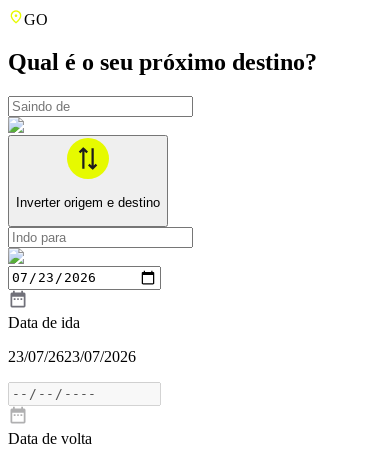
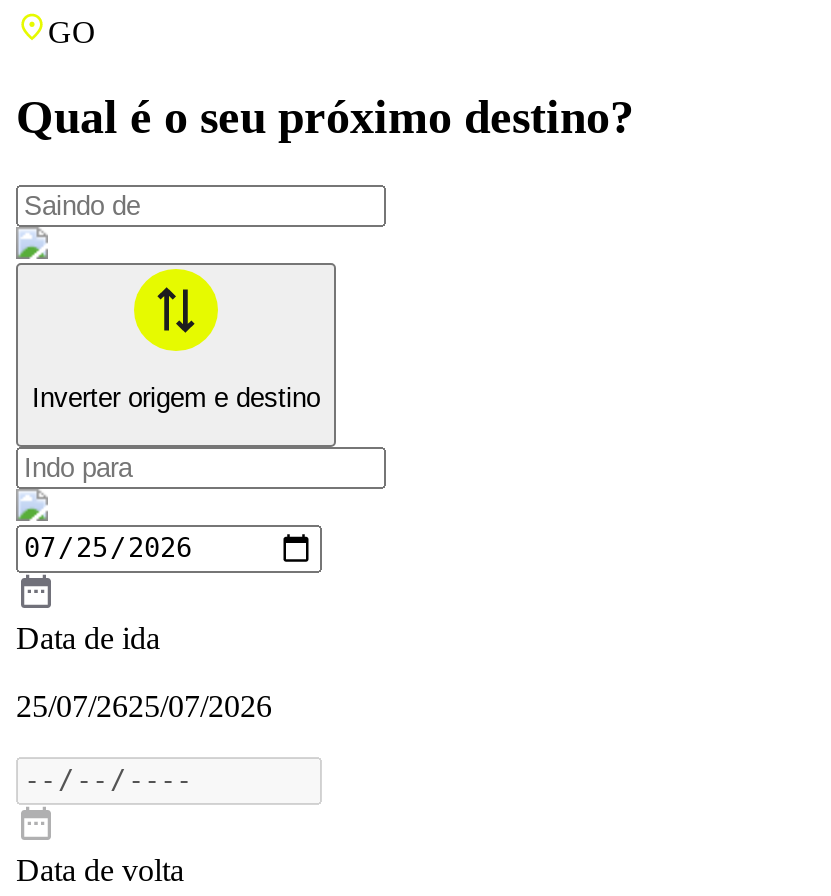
- 23/07/2623/07/2026
+ 25/07/2625/07/2026
